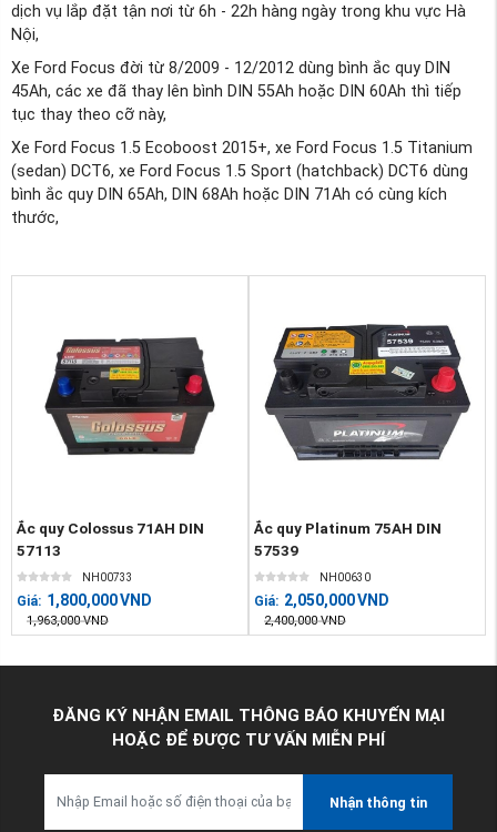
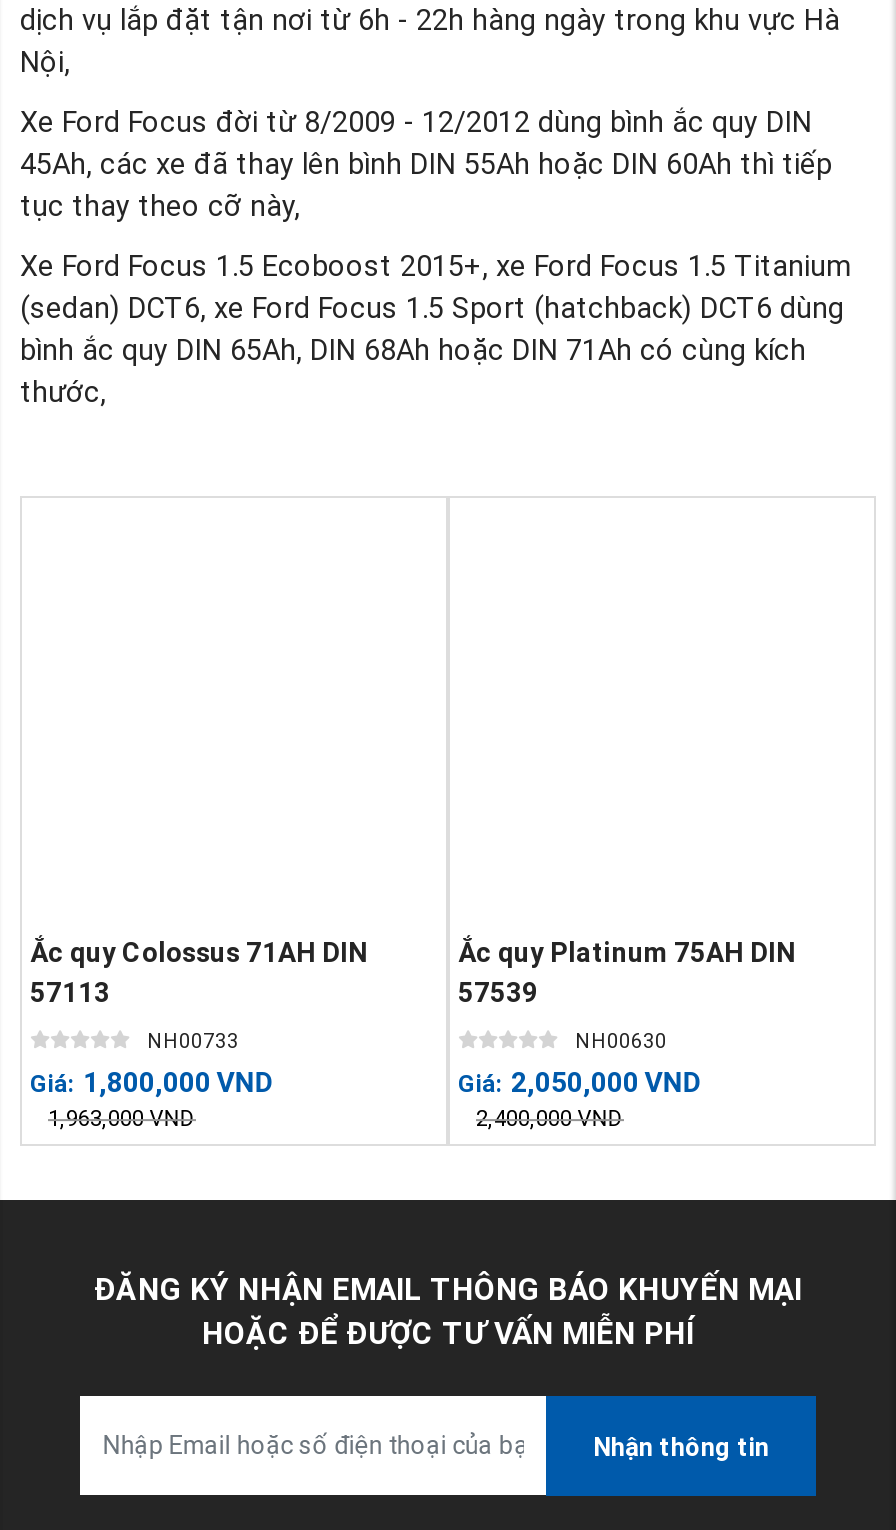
- [image]

- [image]
